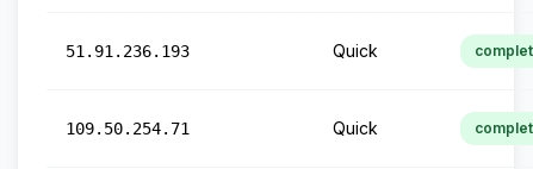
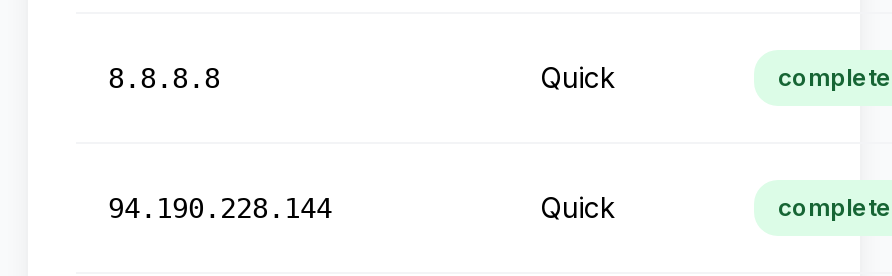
- 51.91.236.193
+ 8.8.8.8

- 109.50.254.71
+ 94.190.228.144
